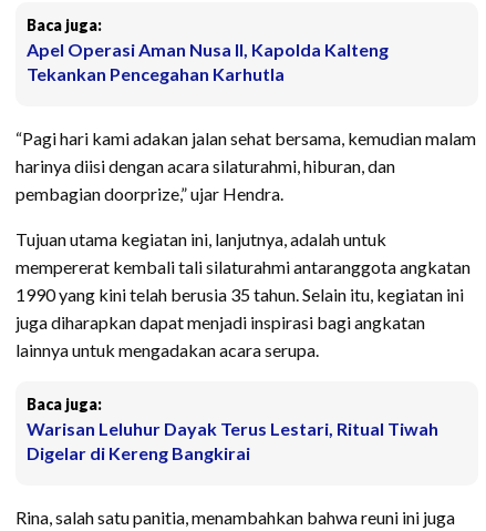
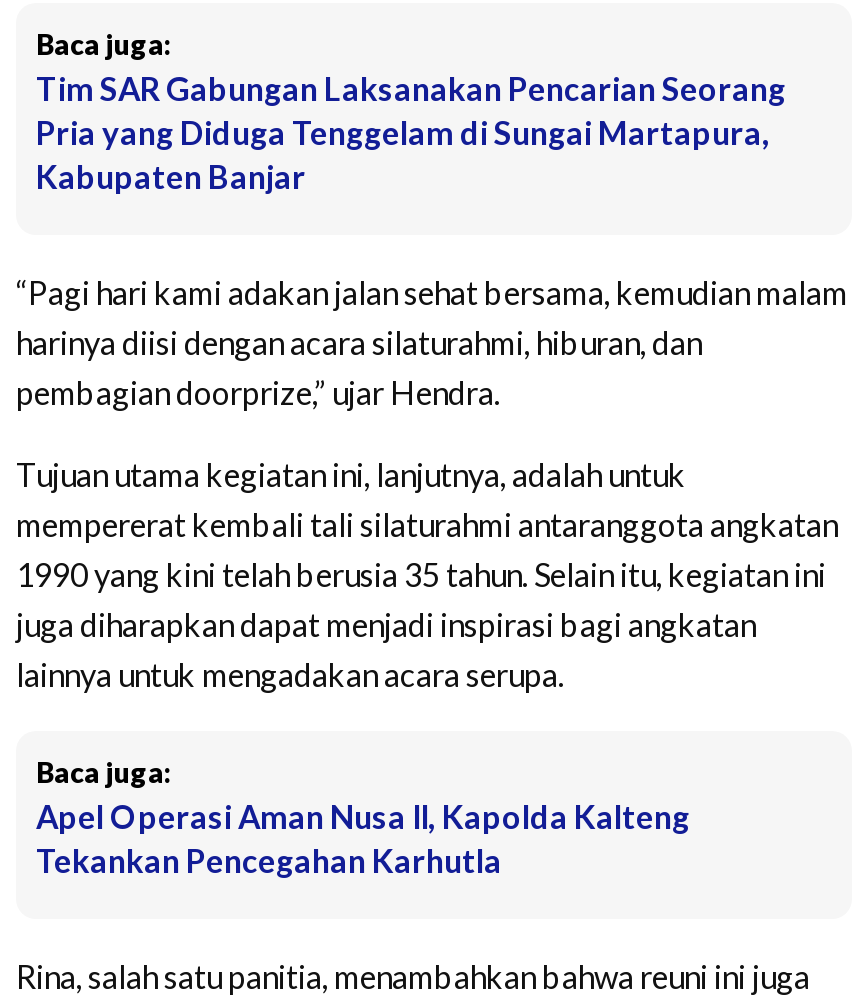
moved down: Apel Operasi Aman Nusa II, Kapolda Kalteng | Tekankan Pencegahan Karhutla

+ Tim SAR Gabungan Laksanakan Pencarian Seorang
+ Pria yang Diduga Tenggelam di Sungai Martapura,
+ Kabupaten Banjar

- Warisan Leluhur Dayak Terus Lestari, Ritual Tiwah
- Digelar di Kereng Bangkirai
